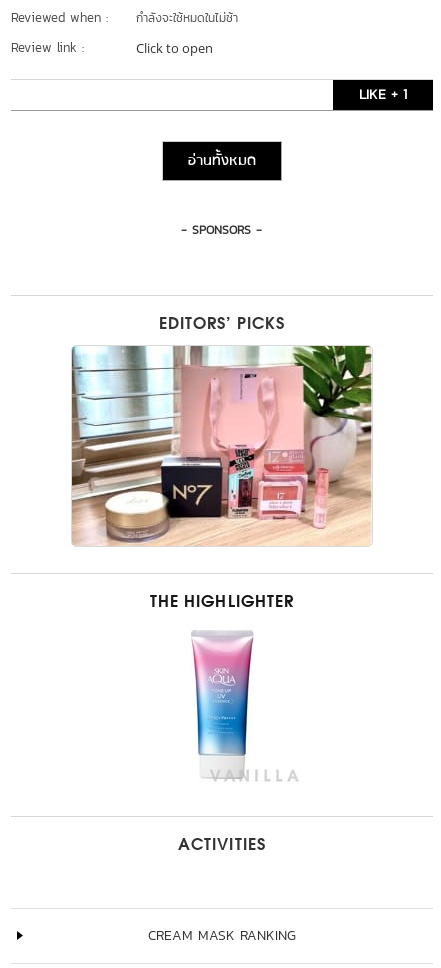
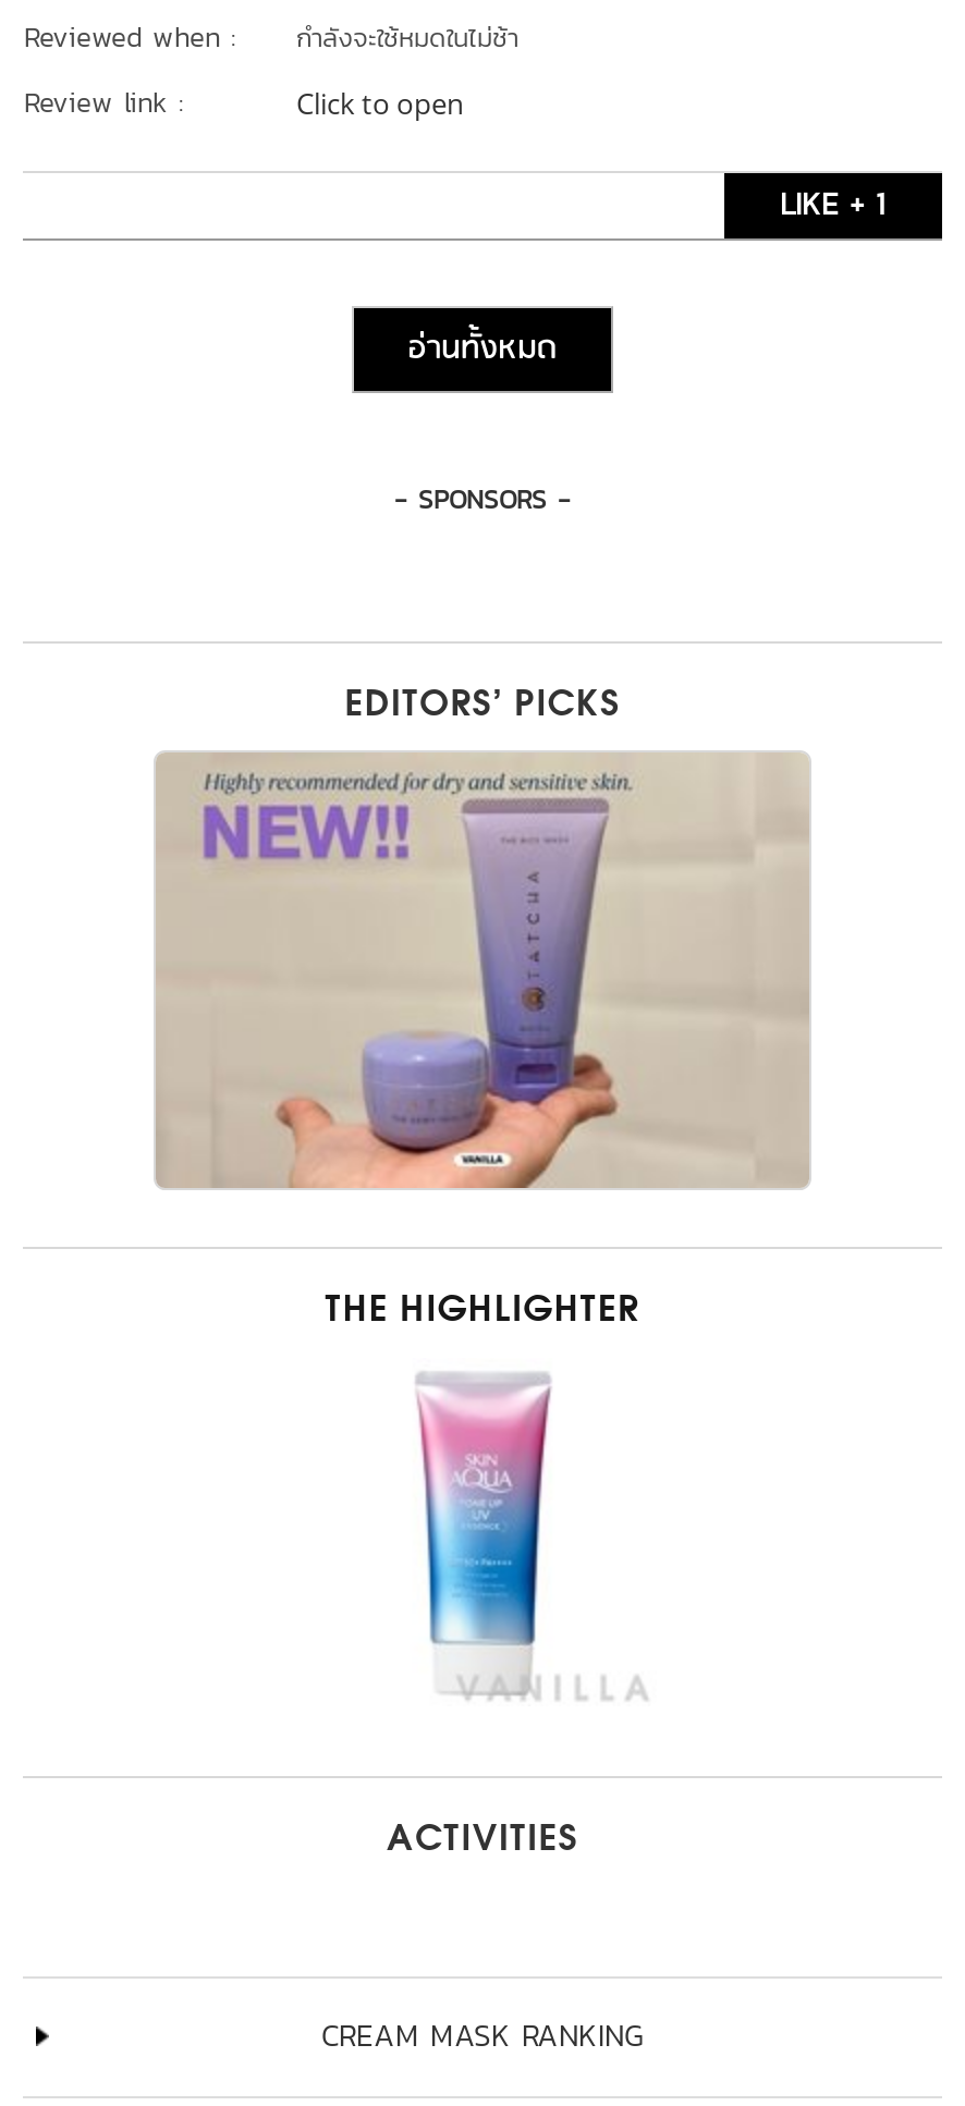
- [image]
+ [image]
